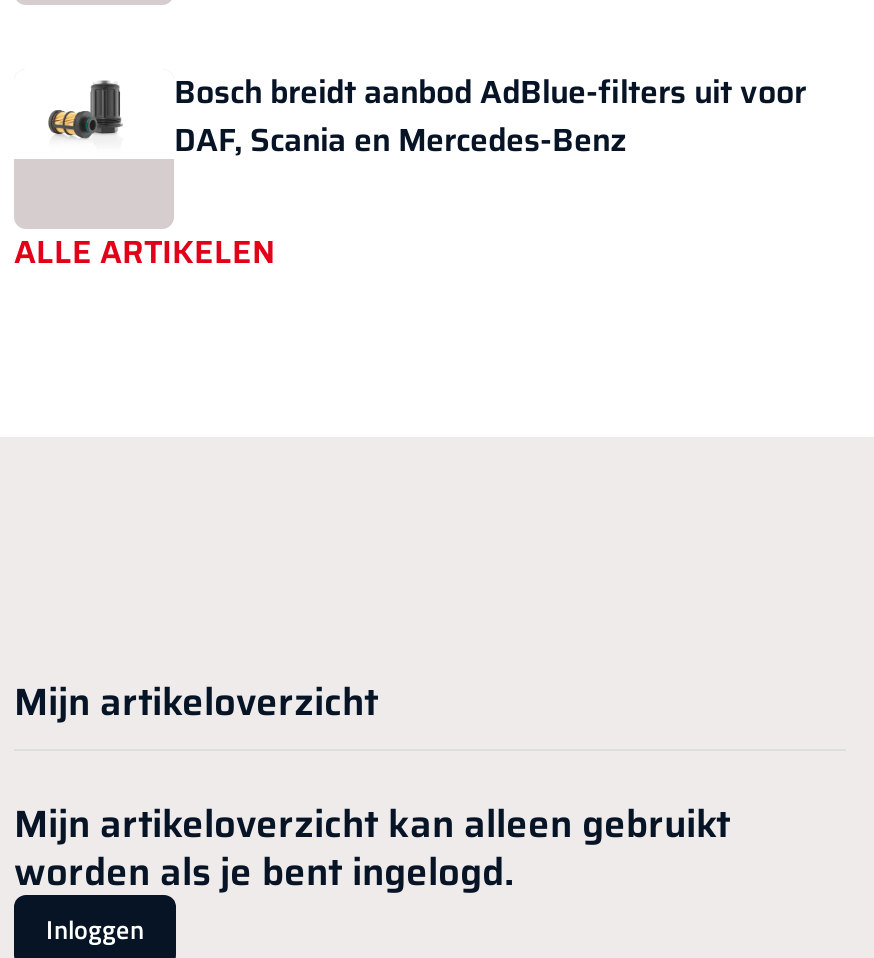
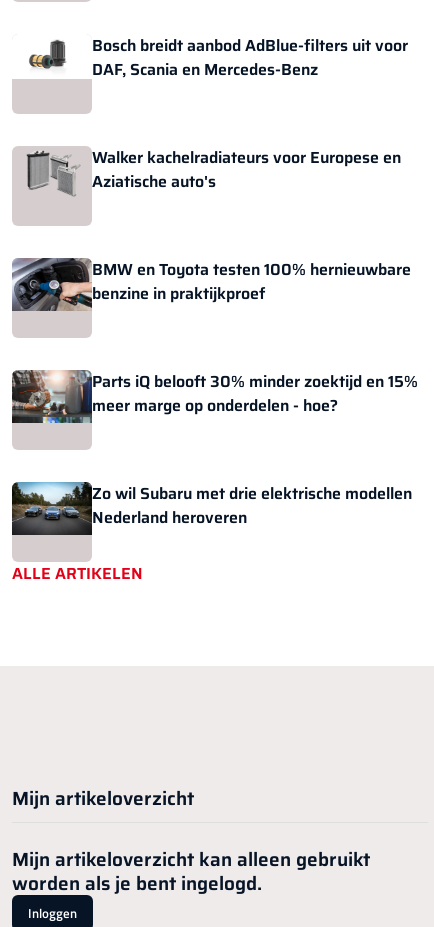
+ [image]
+ BMW en Toyota testen 100% hernieuwbare
+ benzine in praktijkproef

+ [image]
+ Parts iQ belooft 30% minder zoektijd en 15%
+ meer marge op onderdelen - hoe?

+ [image]
+ Zo wil Subaru met drie elektrische modellen
+ Nederland heroveren

+ [image]
+ Walker kachelradiateurs voor Europese en
+ Aziatische auto's
